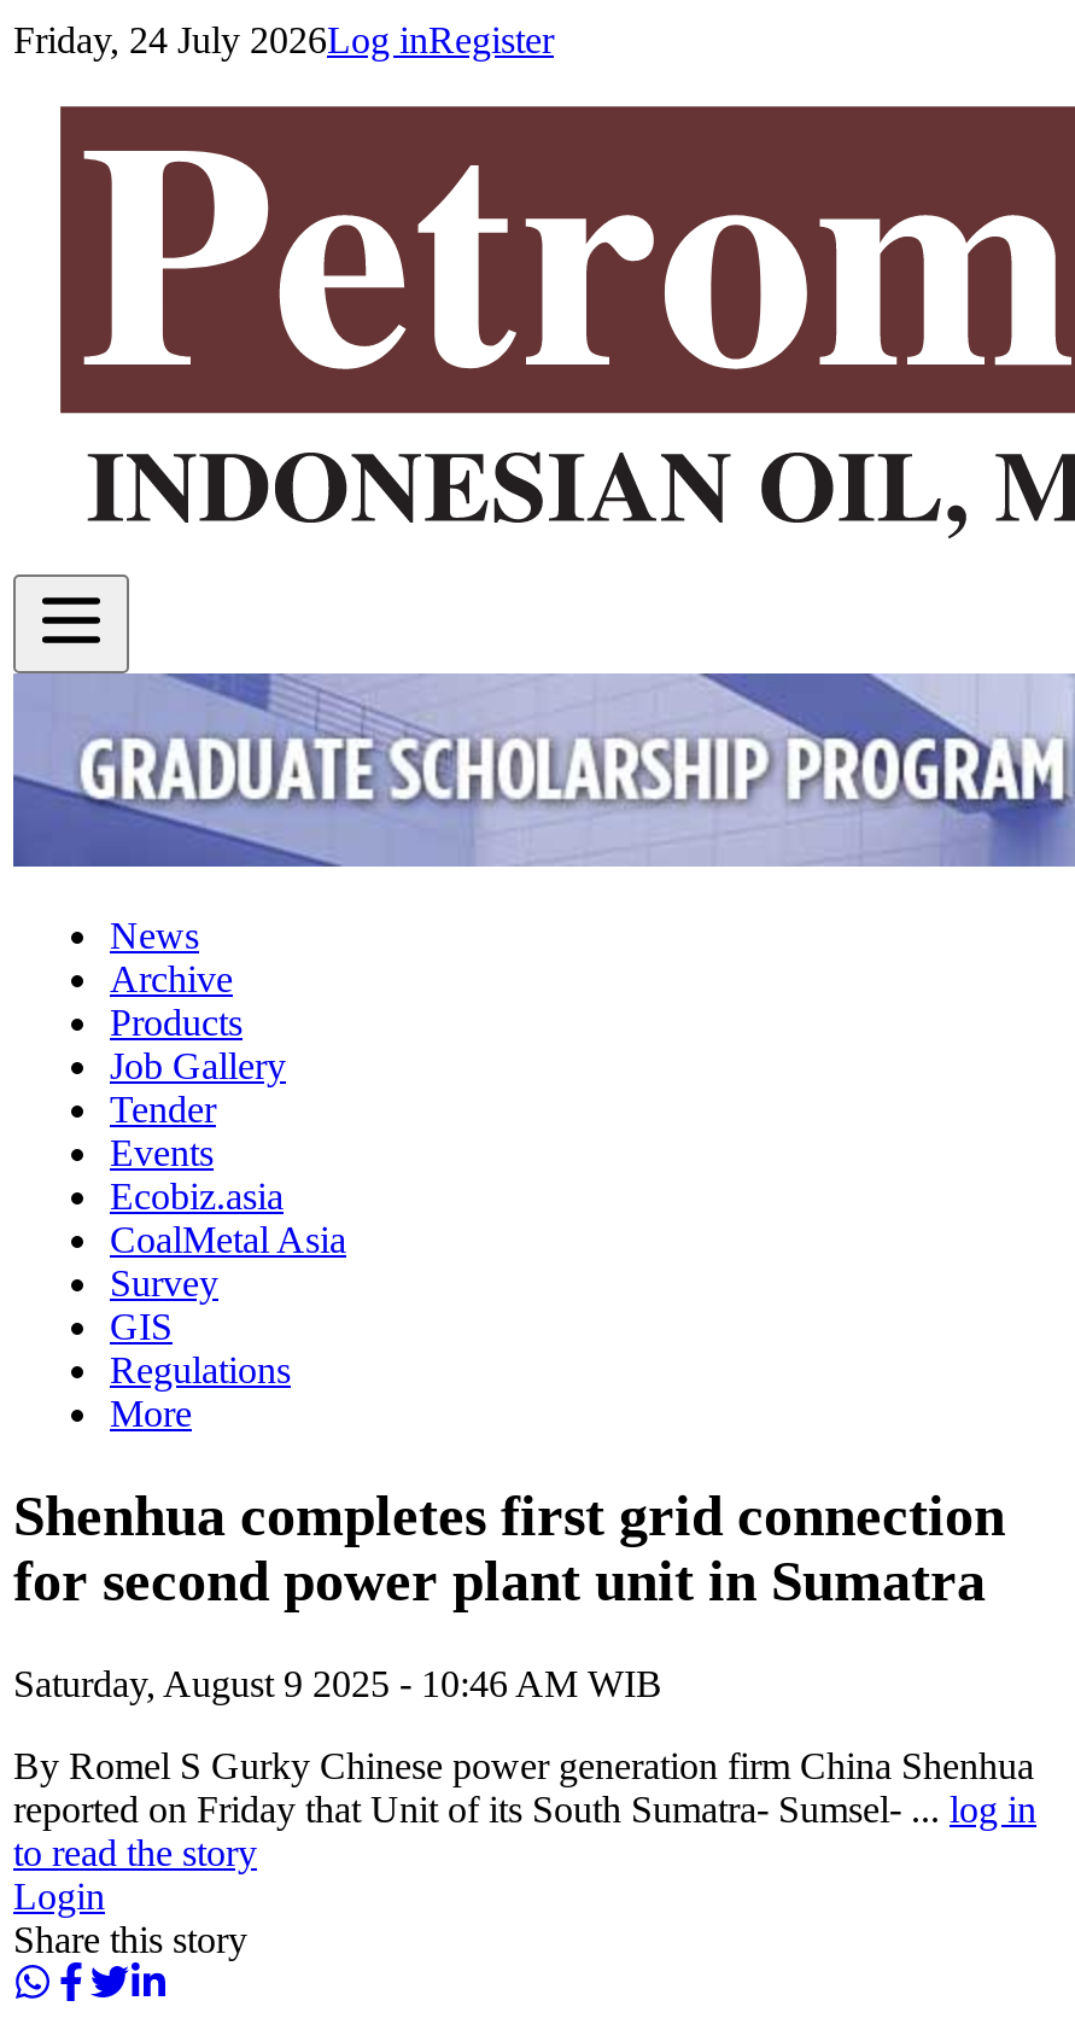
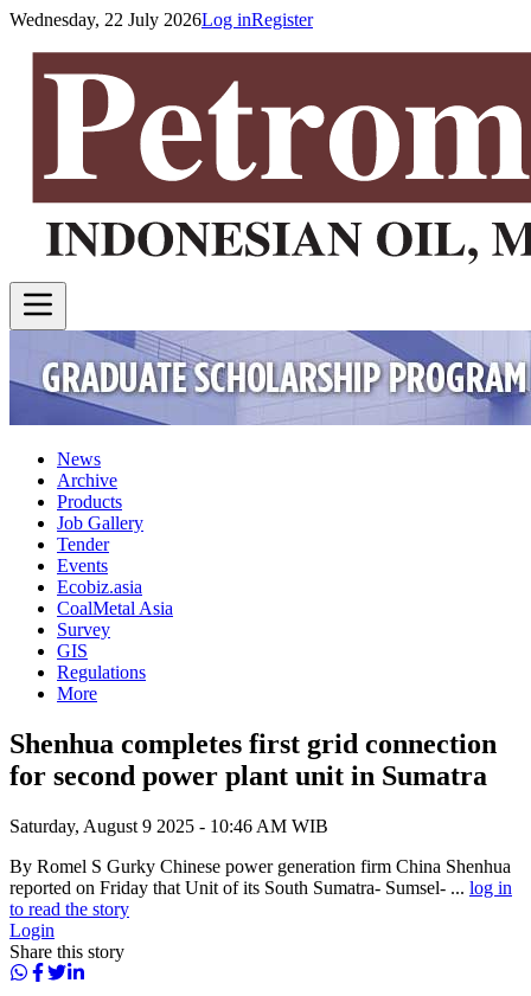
- Friday, 24 July 2026Log inRegister
+ Wednesday, 22 July 2026Log inRegister
